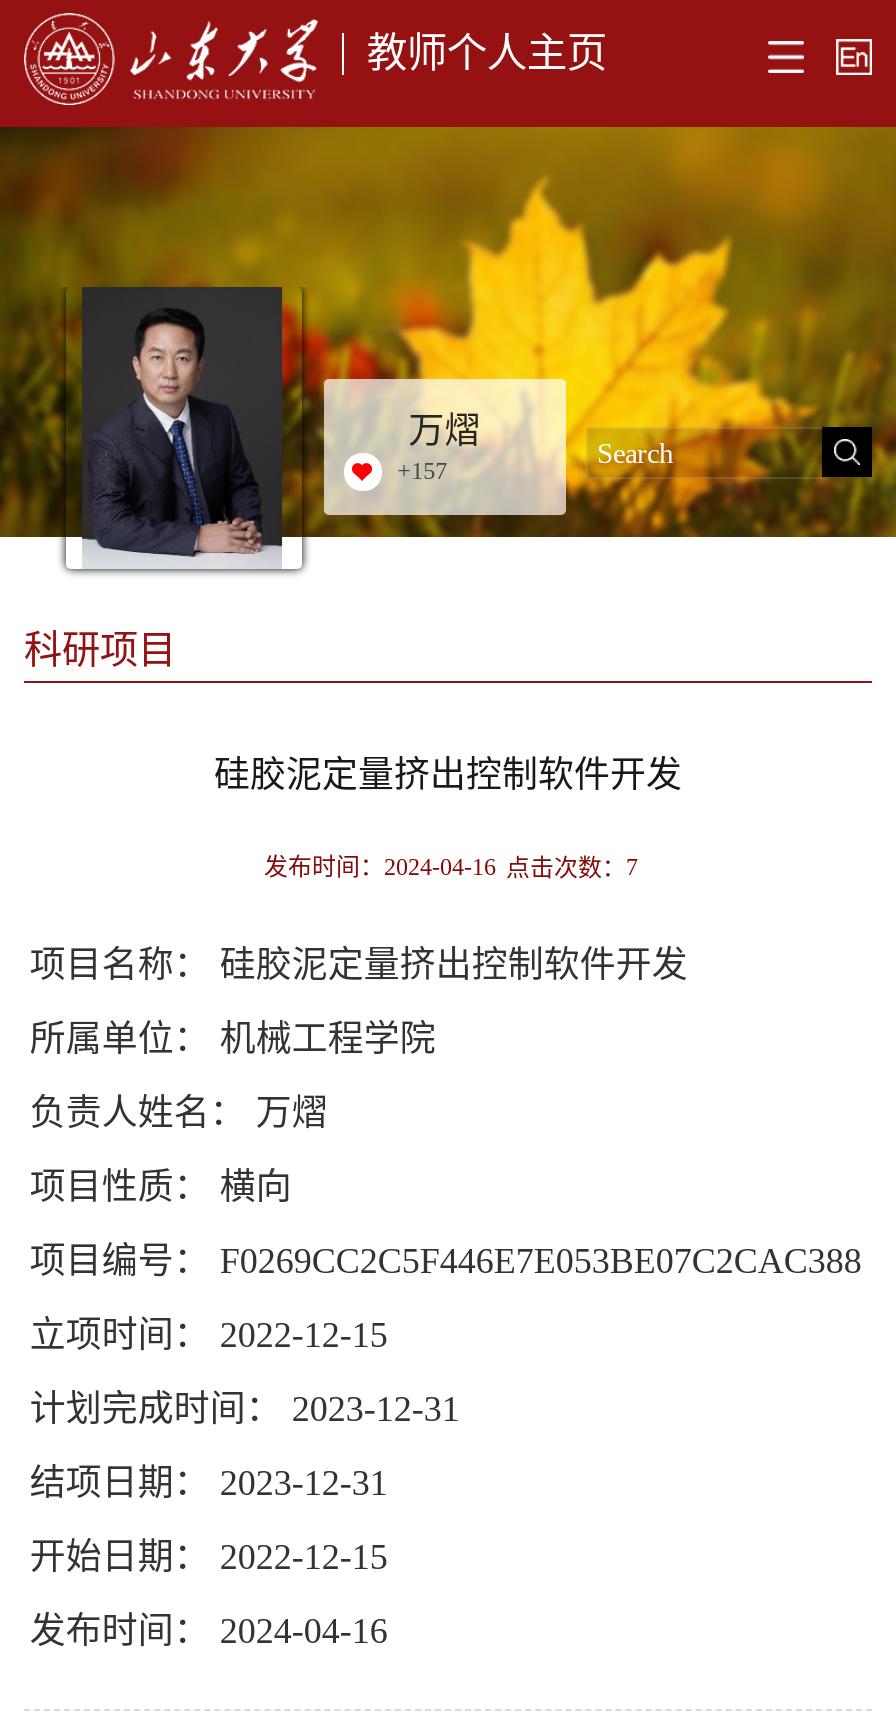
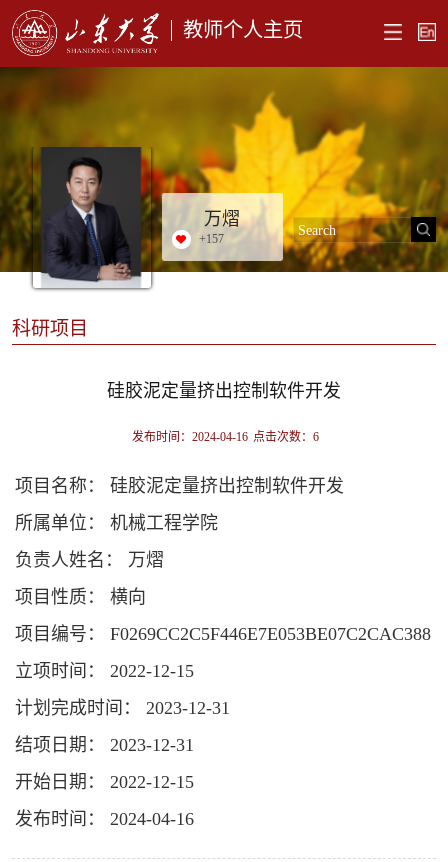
- 发布时间：2024-04-16 点击次数：7
+ 发布时间：2024-04-16 点击次数：6
